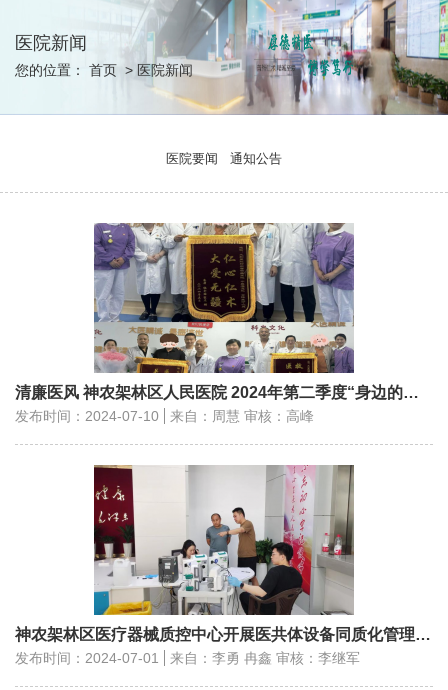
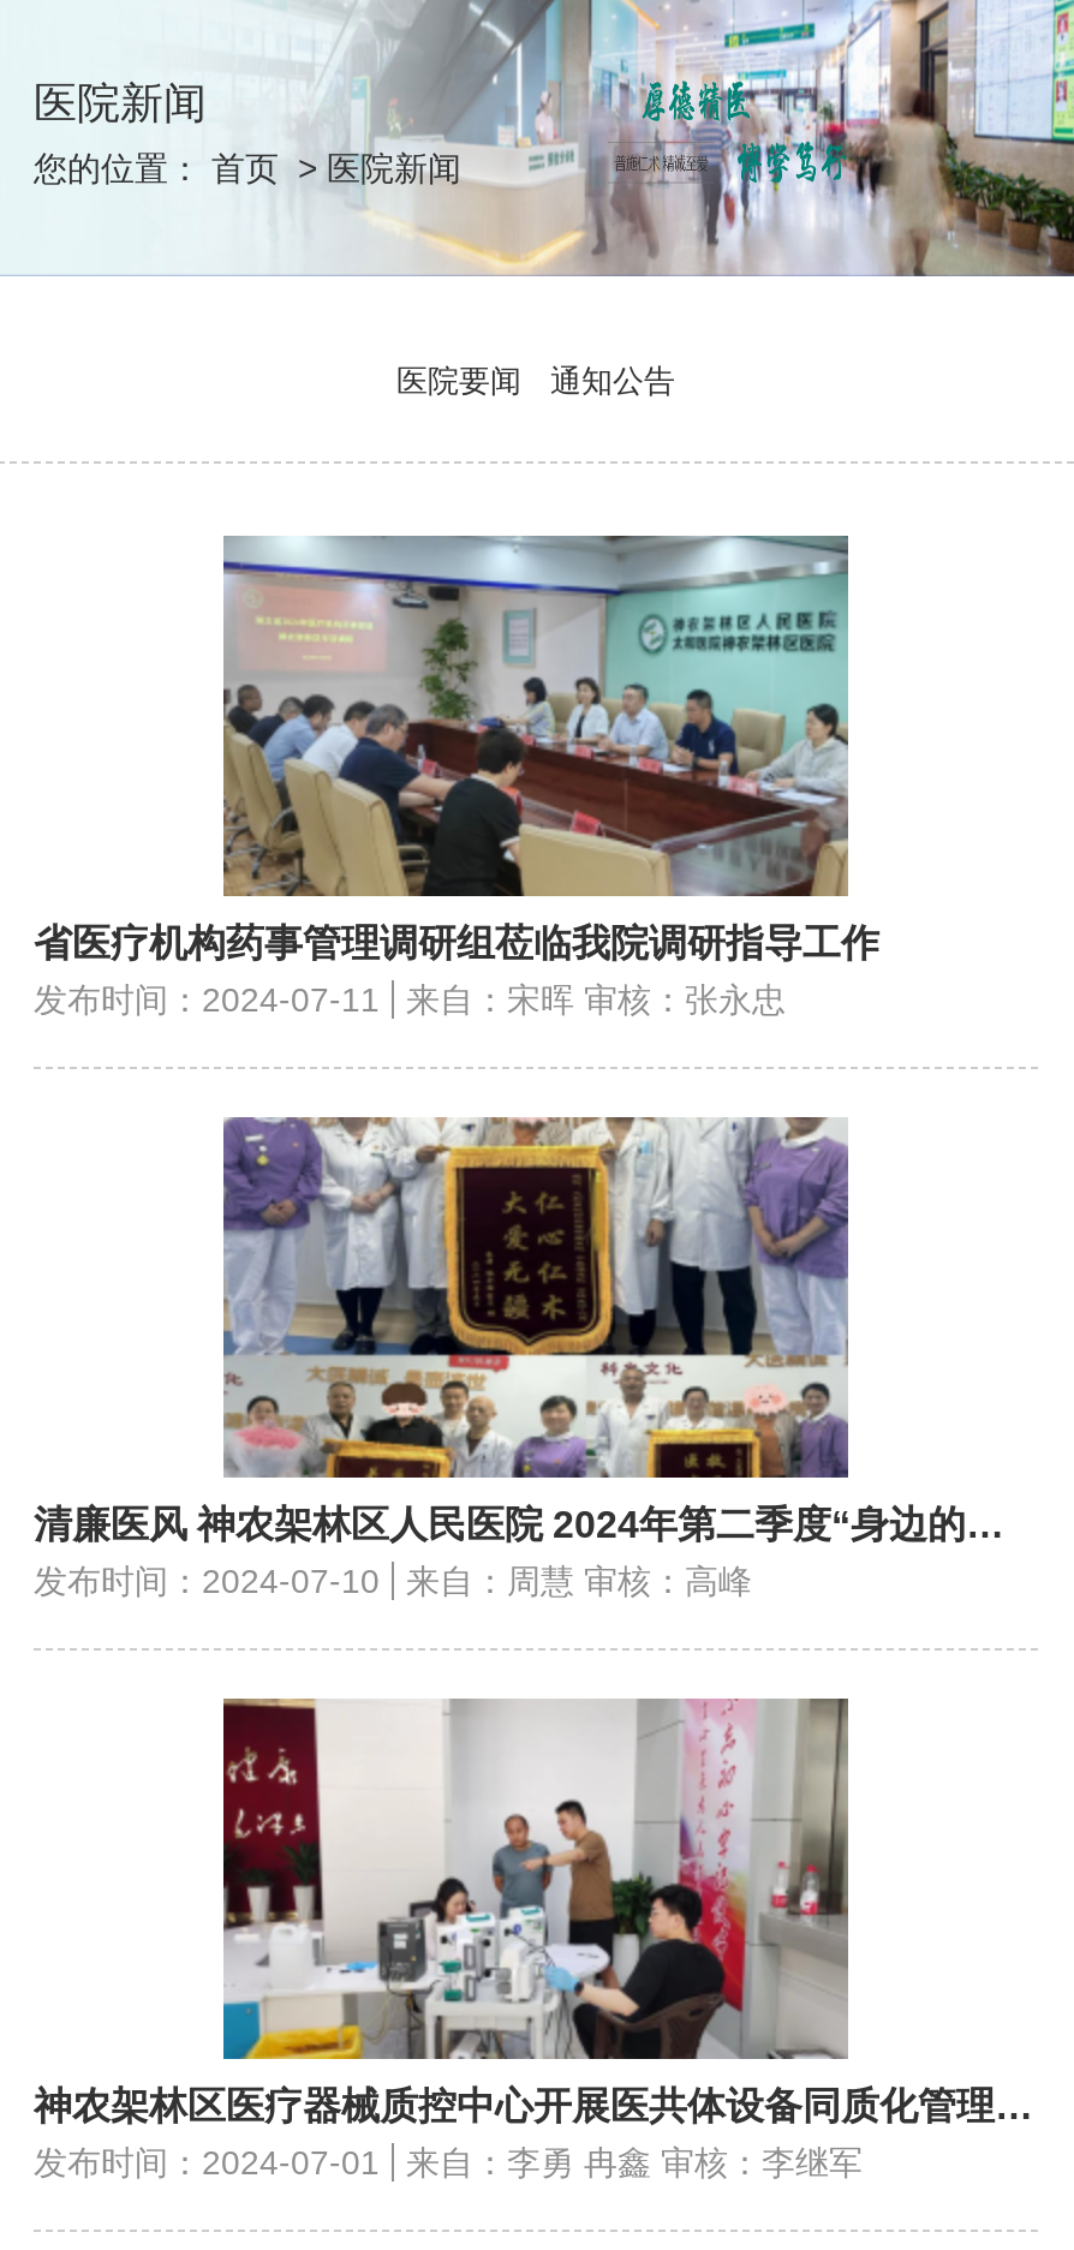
+ [image]
+ 省医疗机构药事管理调研组莅临我院调研指导工作
+ 发布时间：2024-07-11
+ 来自：宋晖 审核：张永忠
